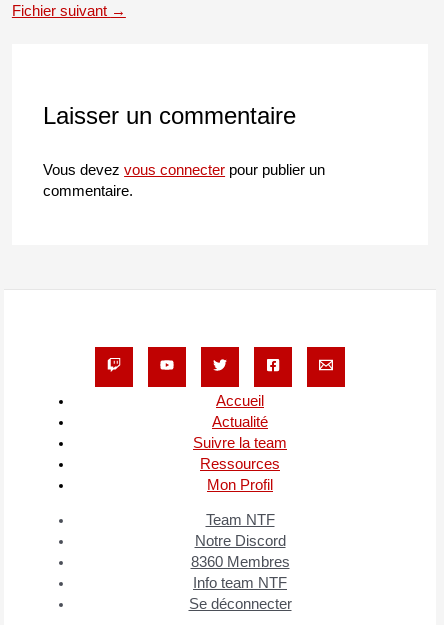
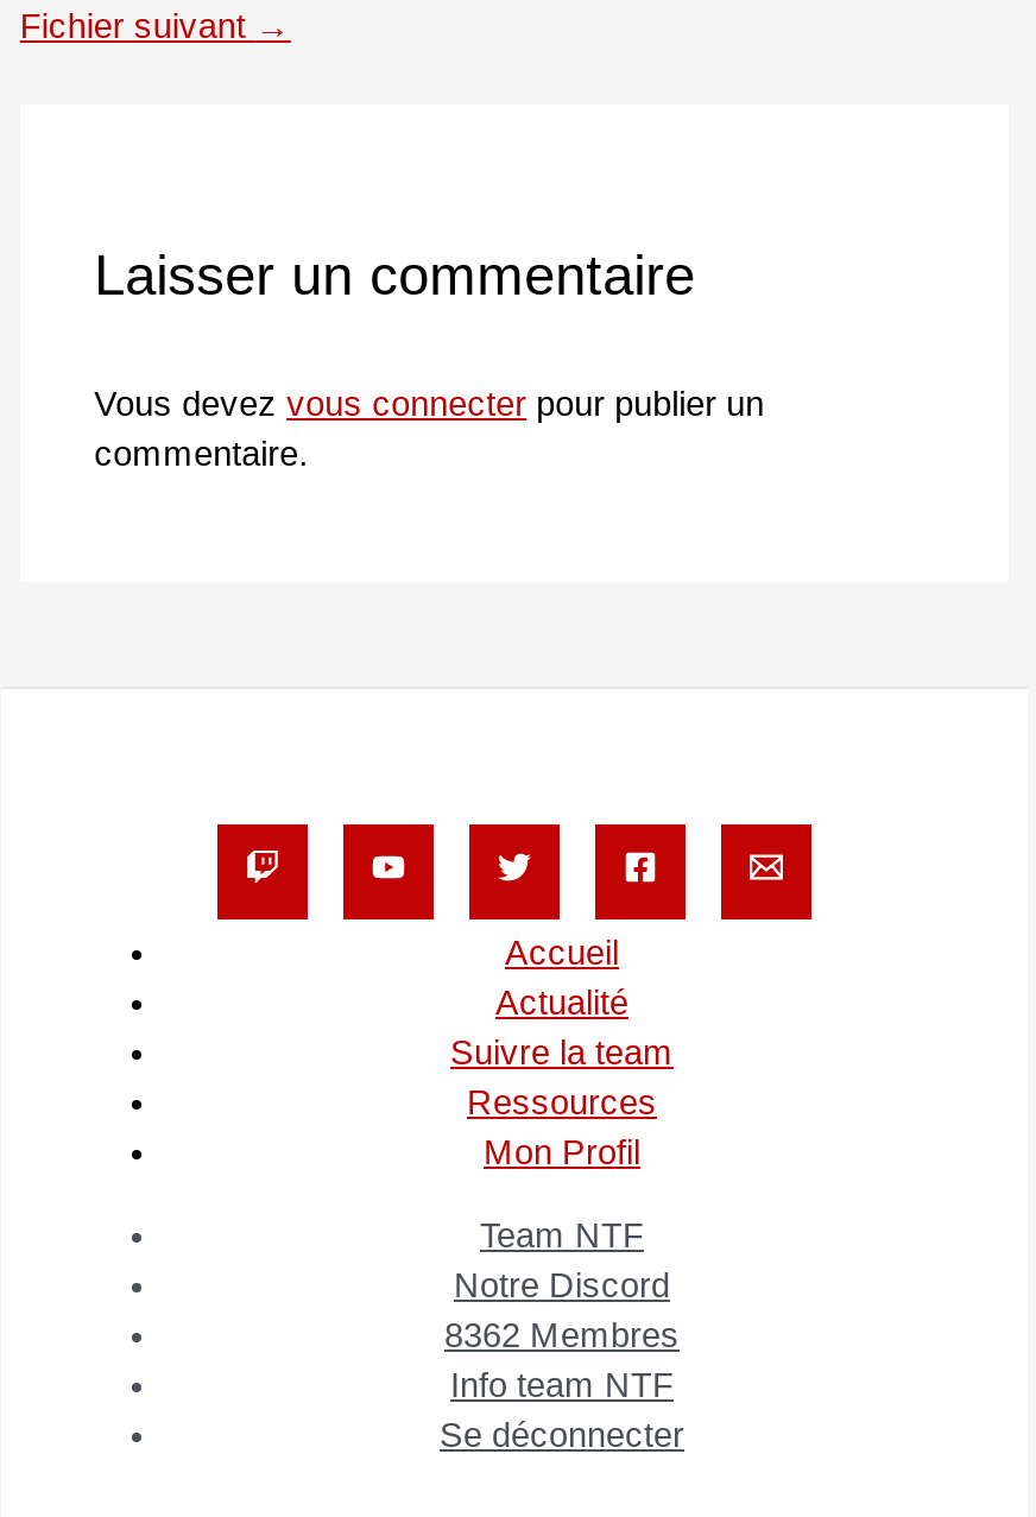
- 8360 Membres
+ 8362 Membres
